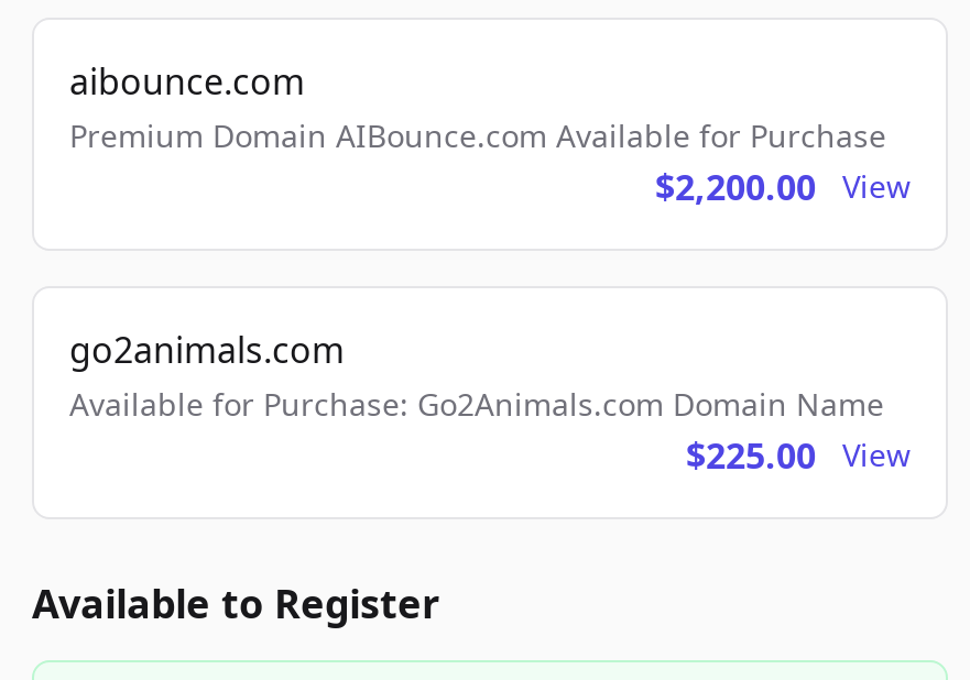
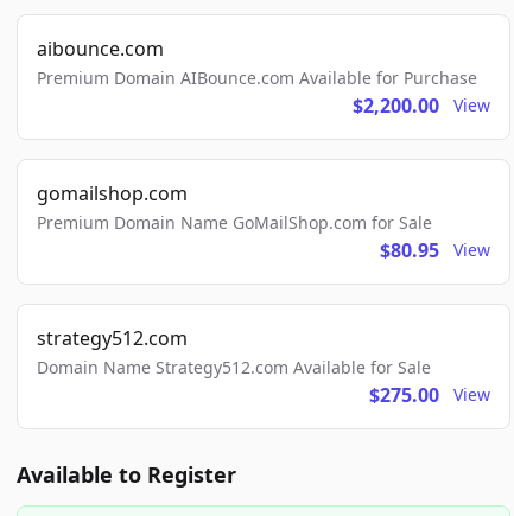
- go2animals.com
- Available for Purchase: Go2Animals.com Domain Name
- $225.00
+ gomailshop.com
+ Premium Domain Name GoMailShop.com for Sale
+ $80.95
+ View
+ strategy512.com
+ Domain Name Strategy512.com Available for Sale
+ $275.00
